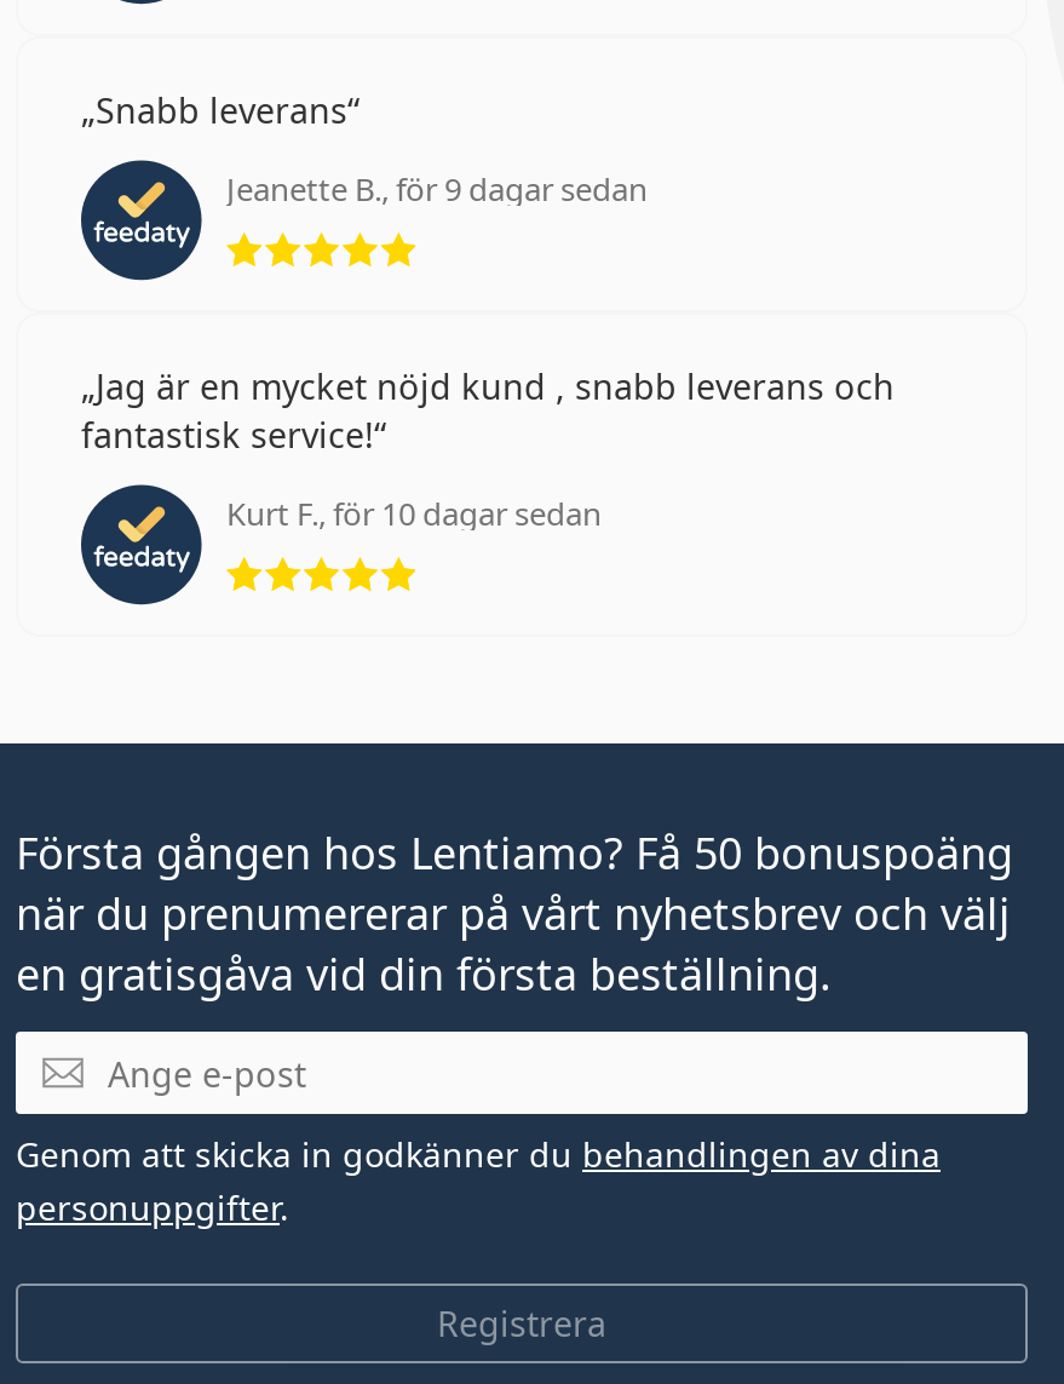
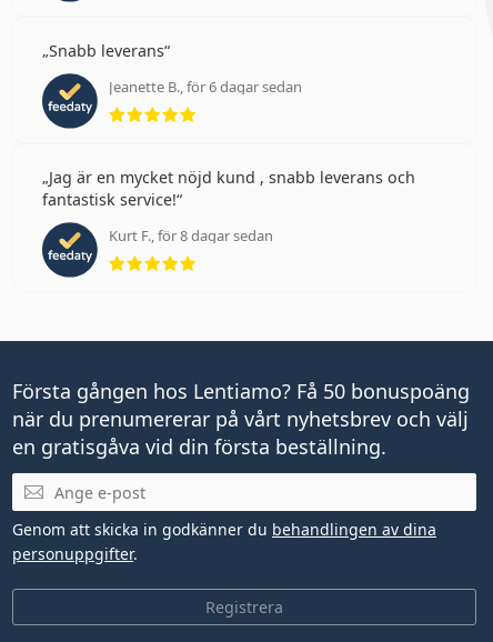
- Jeanette B., för 9 dagar sedan
+ Jeanette B., för 6 dagar sedan

- Kurt F., för 10 dagar sedan
+ Kurt F., för 8 dagar sedan
